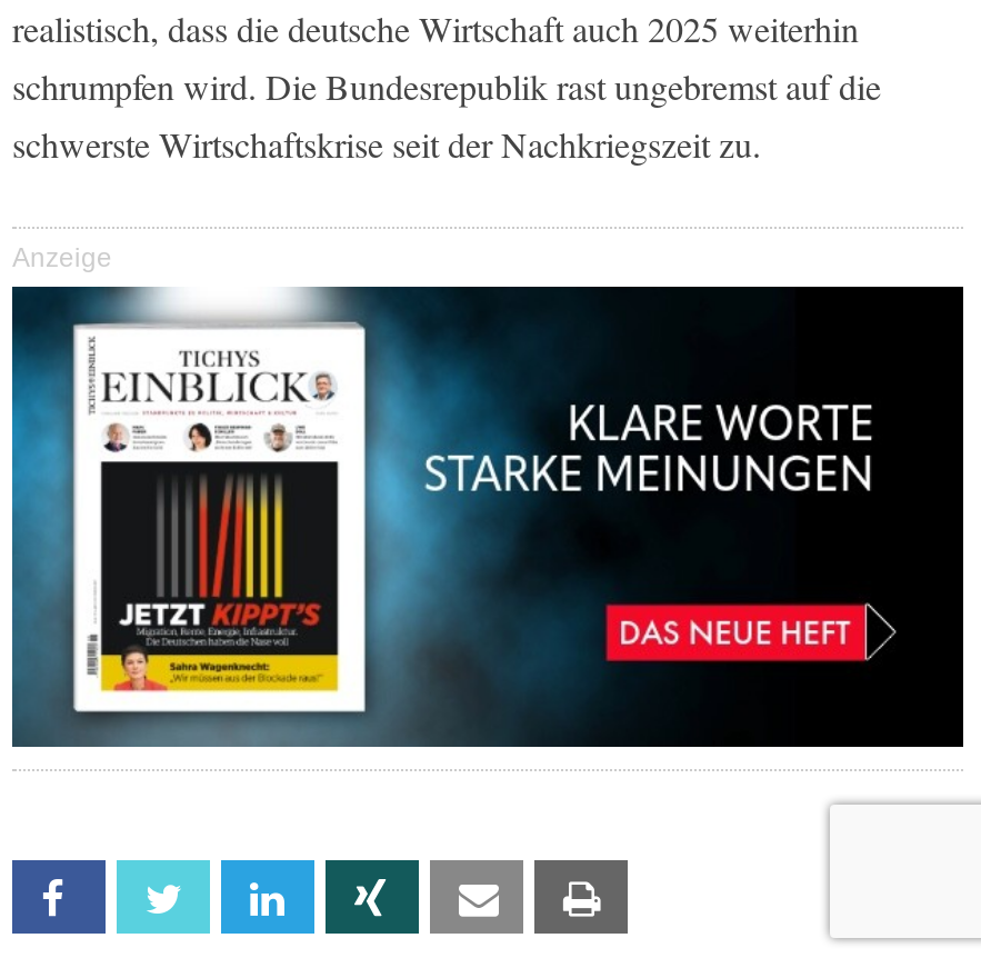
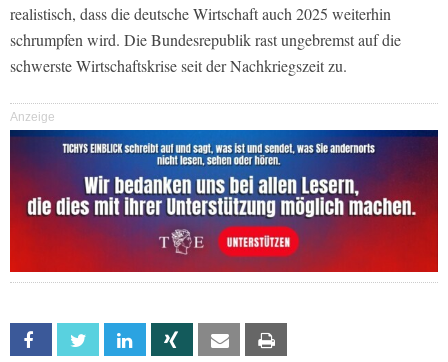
- [image]
+ [image]
